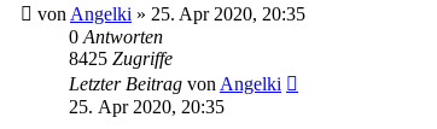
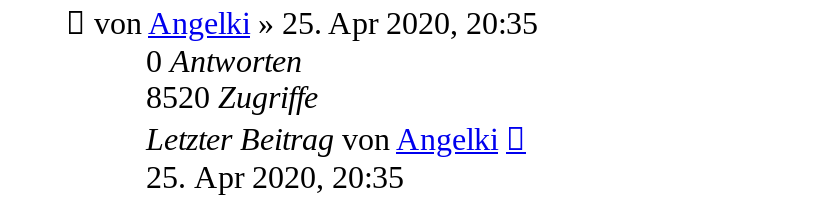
- 8425 Zugriffe
+ 8520 Zugriffe
